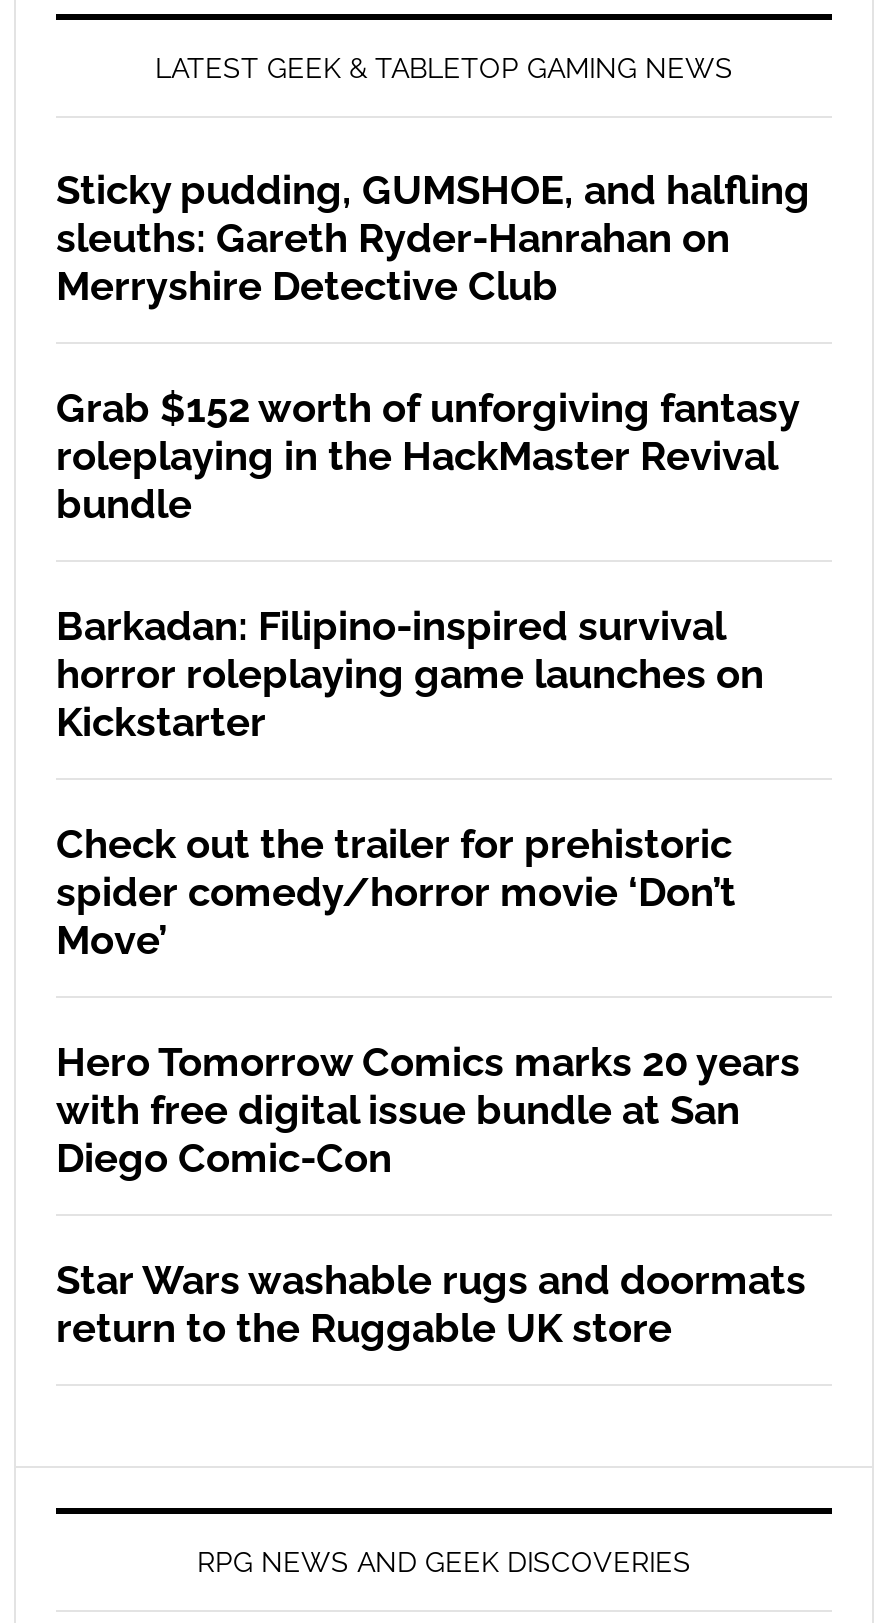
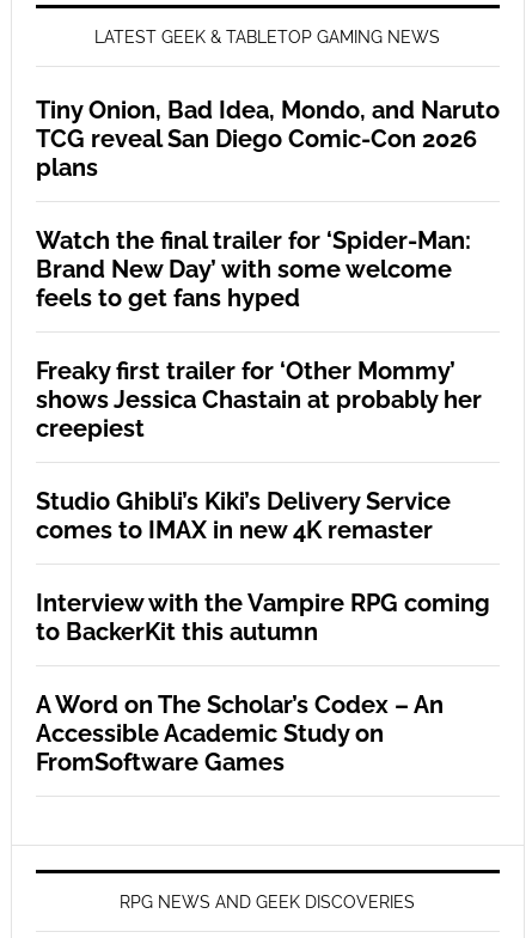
- Sticky pudding, GUMSHOE, and halfling
- sleuths: Gareth Ryder-Hanrahan on
- Merryshire Detective Club
+ Tiny Onion, Bad Idea, Mondo, and Naruto
+ TCG reveal San Diego Comic-Con 2026
+ plans

- Grab $152 worth of unforgiving fantasy
- roleplaying in the HackMaster Revival
- bundle
+ Watch the final trailer for ‘Spider-Man:
+ Brand New Day’ with some welcome
+ feels to get fans hyped

- Barkadan: Filipino-inspired survival
- horror roleplaying game launches on
- Kickstarter
+ Freaky first trailer for ‘Other Mommy’
+ shows Jessica Chastain at probably her
+ creepiest

- Check out the trailer for prehistoric
- spider comedy/horror movie ‘Don’t
- Move’
+ Studio Ghibli’s Kiki’s Delivery Service
+ comes to IMAX in new 4K remaster

- Hero Tomorrow Comics marks 20 years
- with free digital issue bundle at San
- Diego Comic-Con
+ Interview with the Vampire RPG coming
+ to BackerKit this autumn

- Star Wars washable rugs and doormats
- return to the Ruggable UK store
+ A Word on The Scholar’s Codex – An
+ Accessible Academic Study on
+ FromSoftware Games
